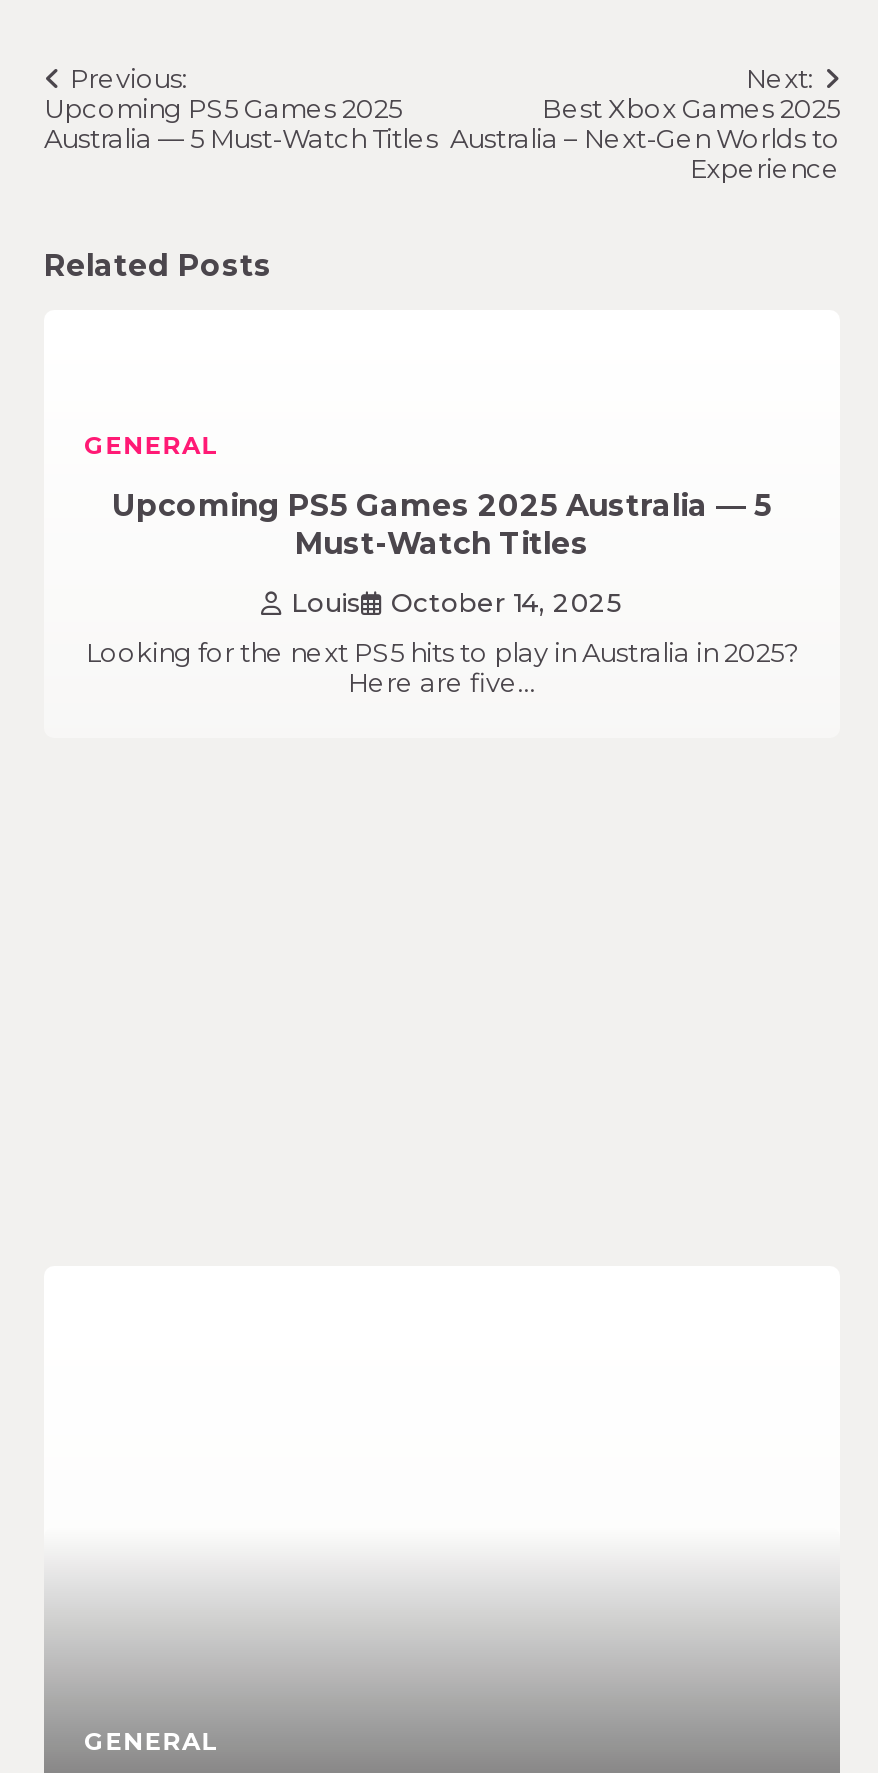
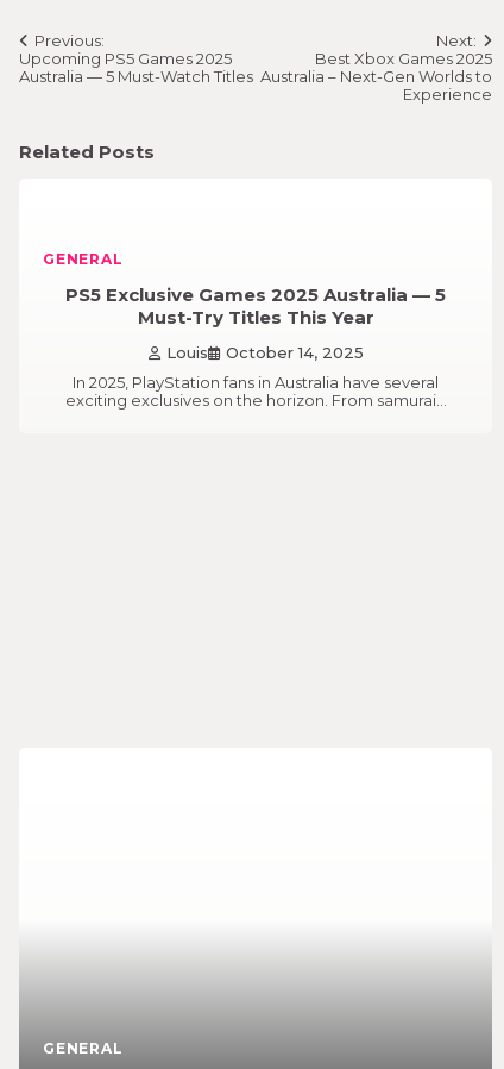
- Upcoming PS5 Games 2025 Australia — 5
- Must-Watch Titles
+ PS5 Exclusive Games 2025 Australia — 5
+ Must-Try Titles This Year

- Looking for the next PS5 hits to play in Australia in 2025?
- Here are five…
+ In 2025, PlayStation fans in Australia have several
+ exciting exclusives on the horizon. From samurai…
